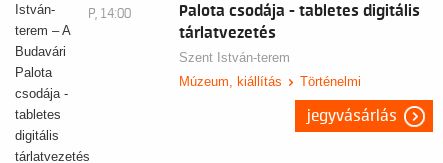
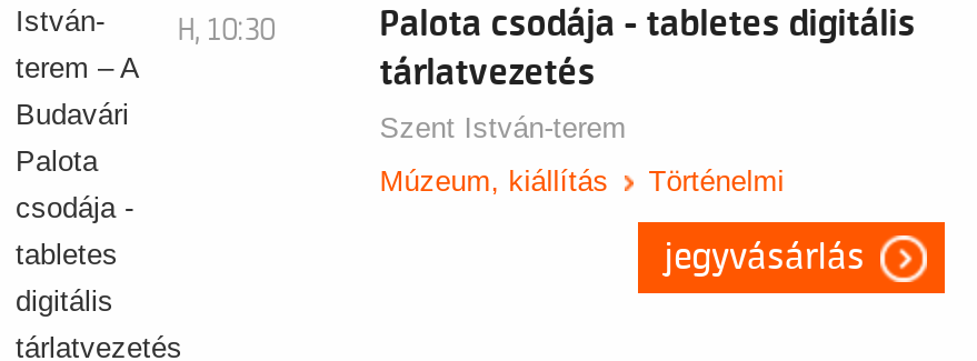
- P, 14:00
+ H, 10:30
